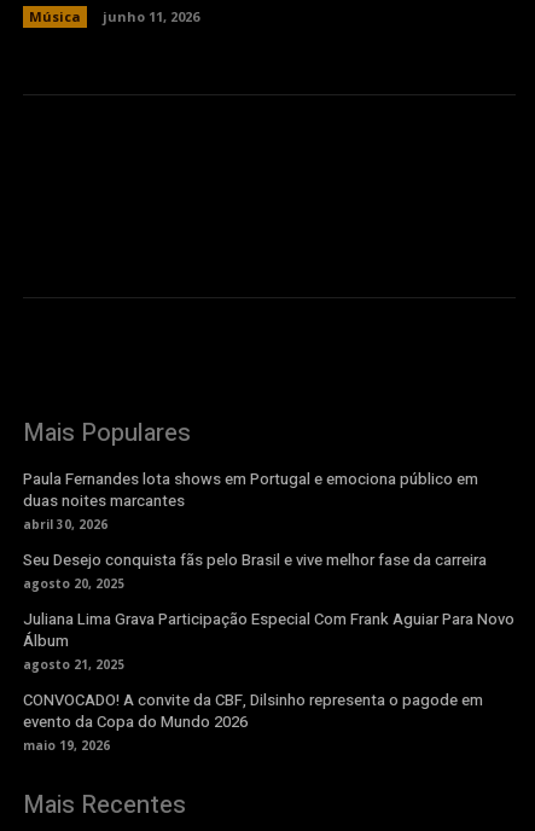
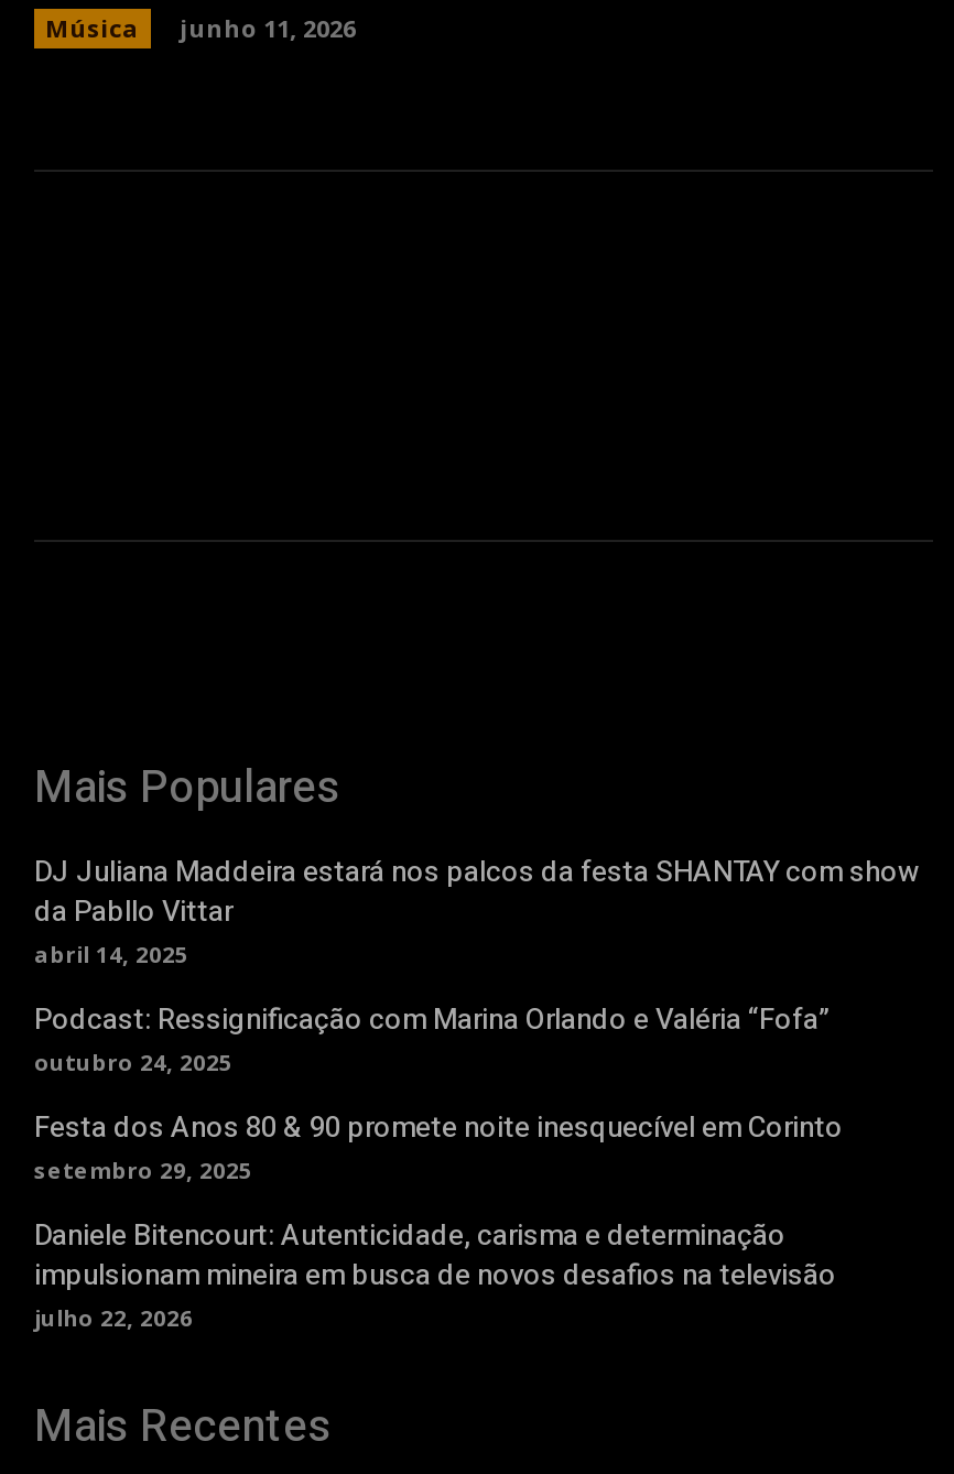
- Paula Fernandes lota shows em Portugal e emociona público em
- duas noites marcantes
- abril 30, 2026
+ DJ Juliana Maddeira estará nos palcos da festa SHANTAY com show
+ da Pabllo Vittar
+ abril 14, 2025

- Seu Desejo conquista fãs pelo Brasil e vive melhor fase da carreira
- agosto 20, 2025
+ Podcast: Ressignificação com Marina Orlando e Valéria “Fofa”
+ outubro 24, 2025

- Juliana Lima Grava Participação Especial Com Frank Aguiar Para Novo
- Álbum
- agosto 21, 2025
+ Festa dos Anos 80 & 90 promete noite inesquecível em Corinto
+ setembro 29, 2025

- CONVOCADO! A convite da CBF, Dilsinho representa o pagode em
- evento da Copa do Mundo 2026
- maio 19, 2026
+ Daniele Bitencourt: Autenticidade, carisma e determinação
+ impulsionam mineira em busca de novos desafios na televisão
+ julho 22, 2026
